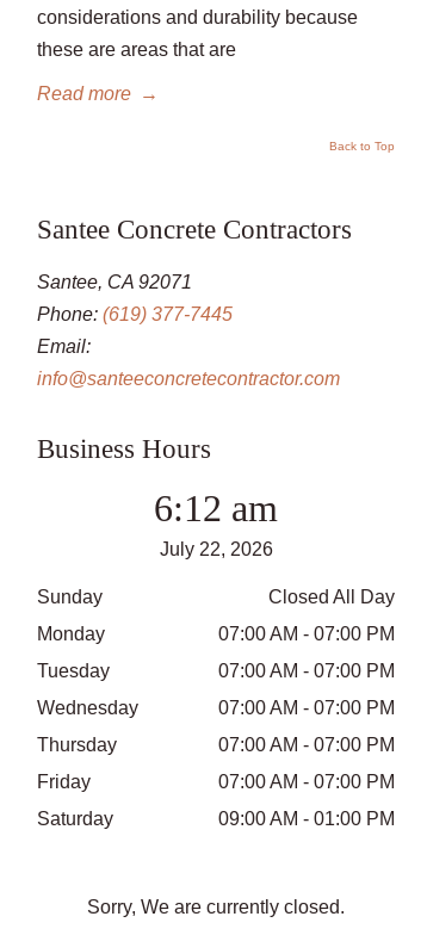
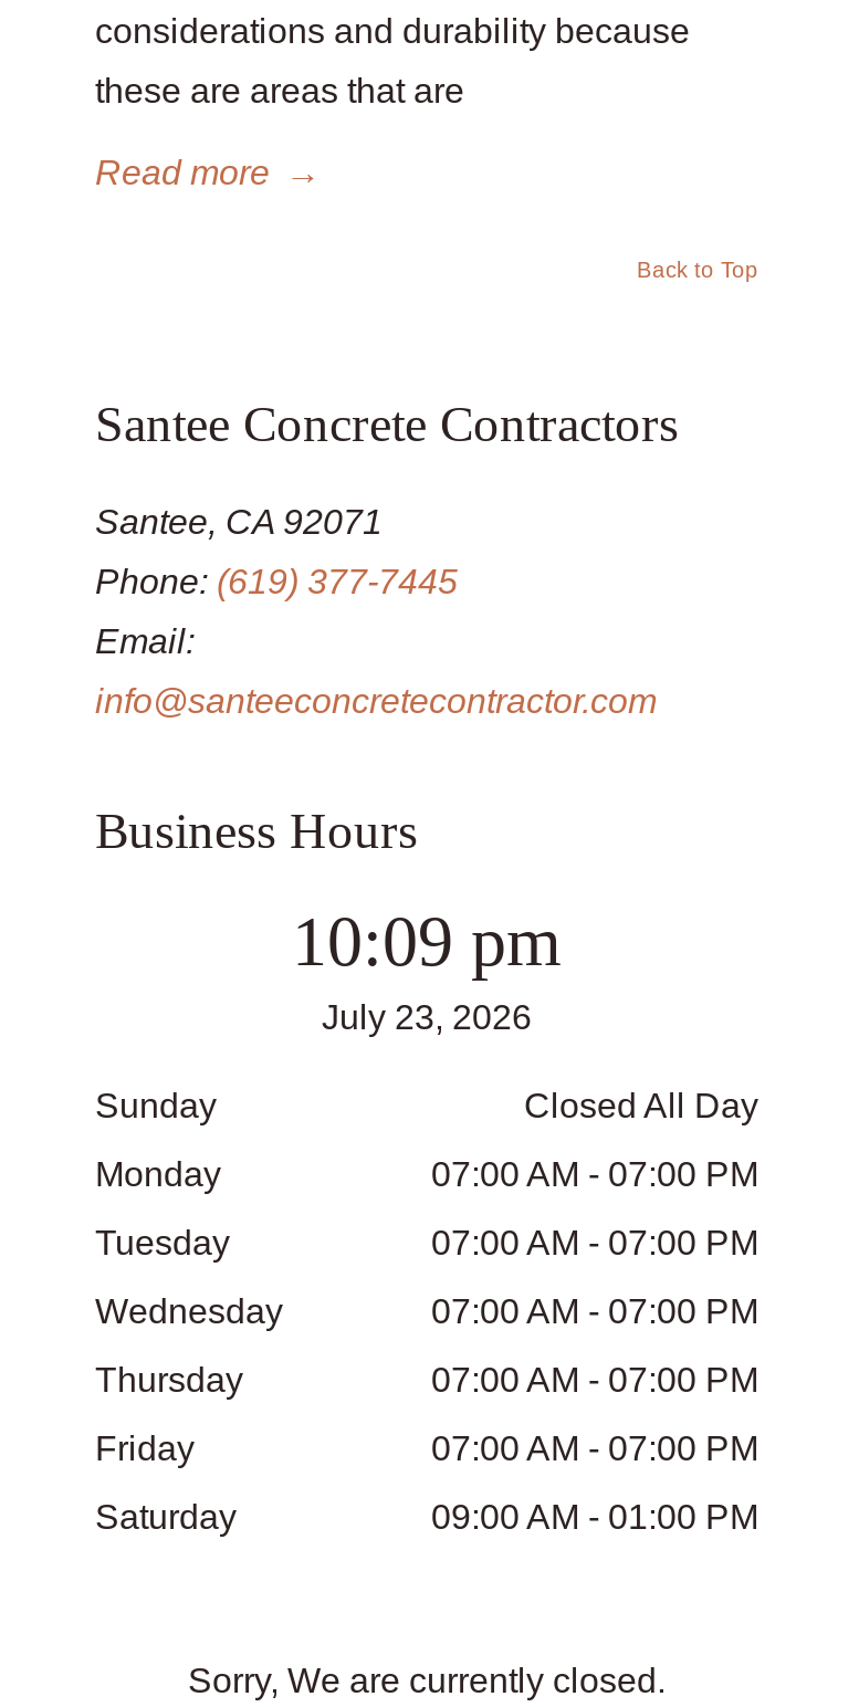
- 6:12 am
- July 22, 2026
+ 10:09 pm
+ July 23, 2026
